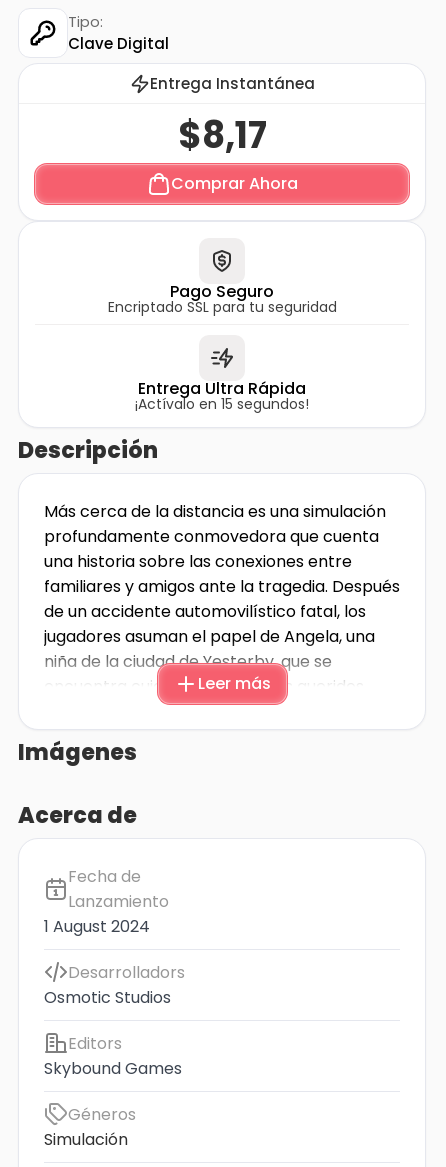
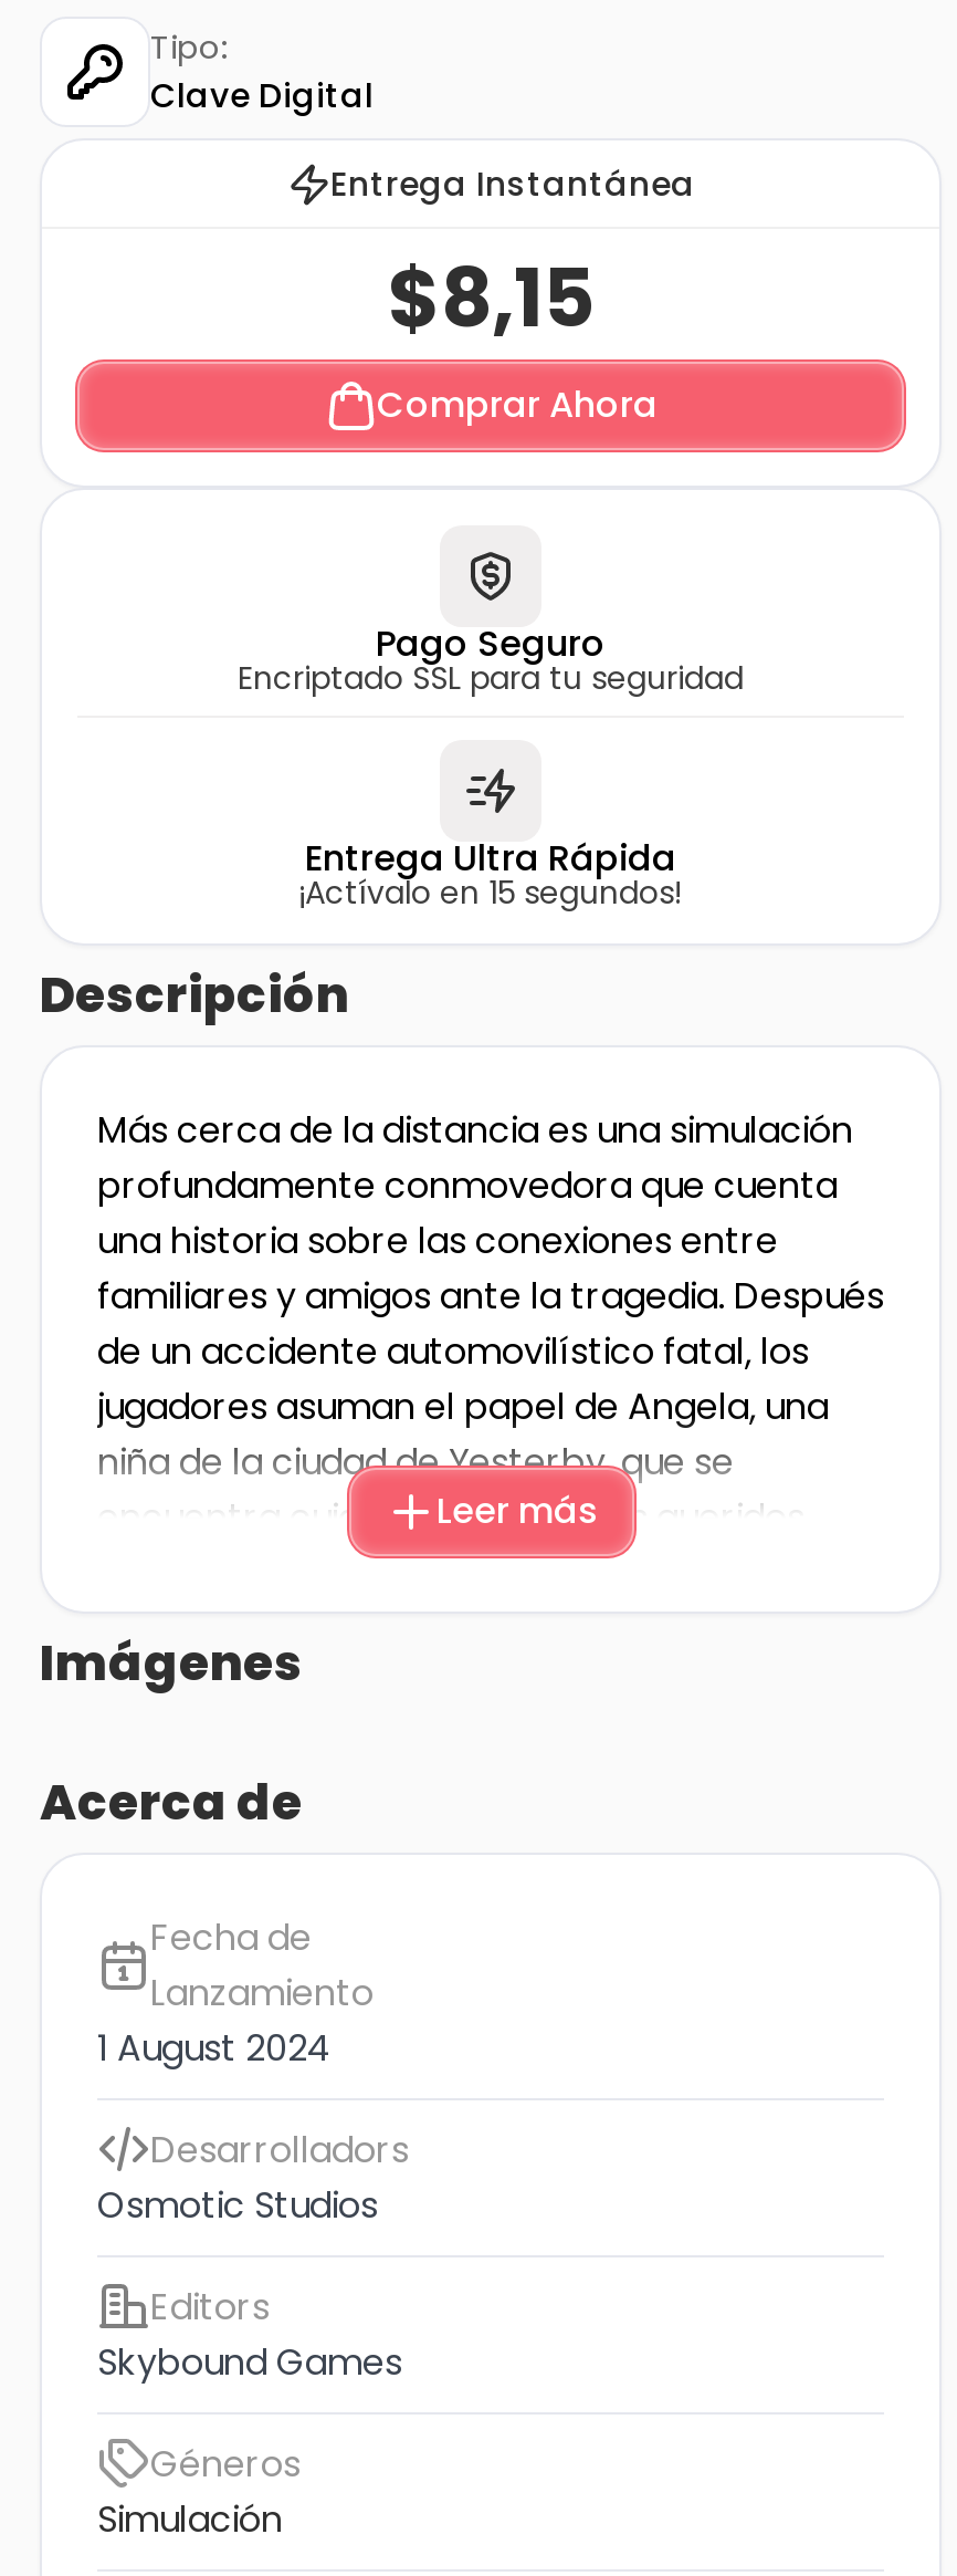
- $8,17
+ $8,15
